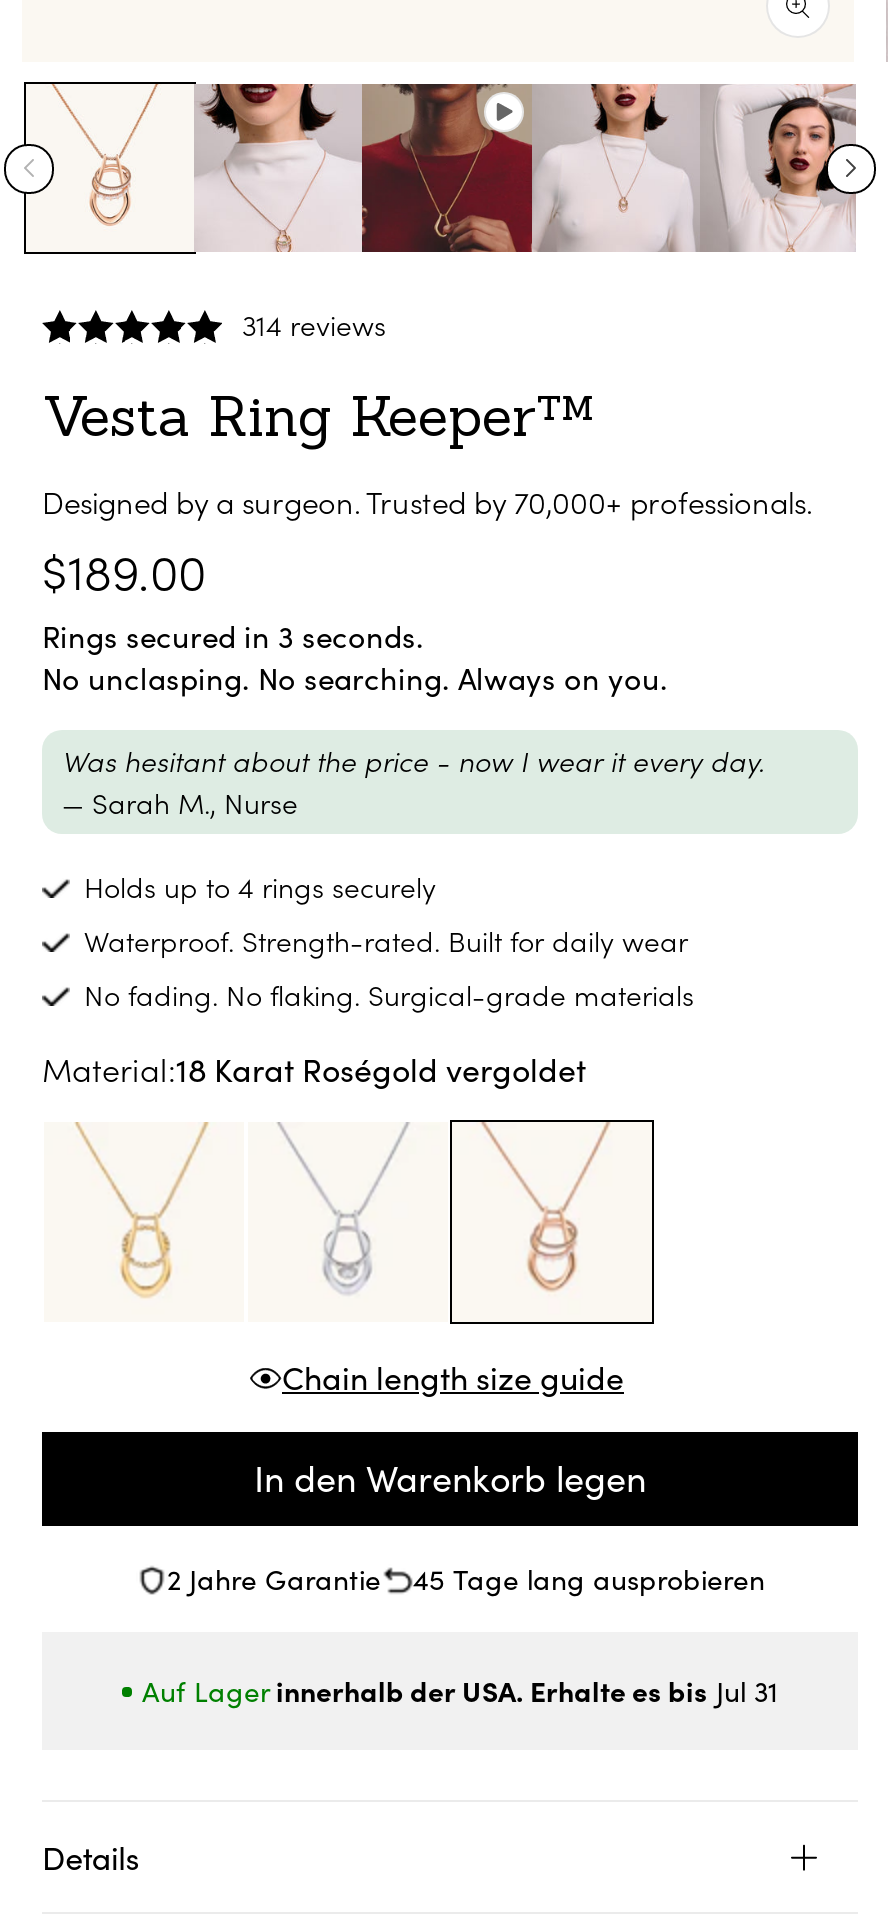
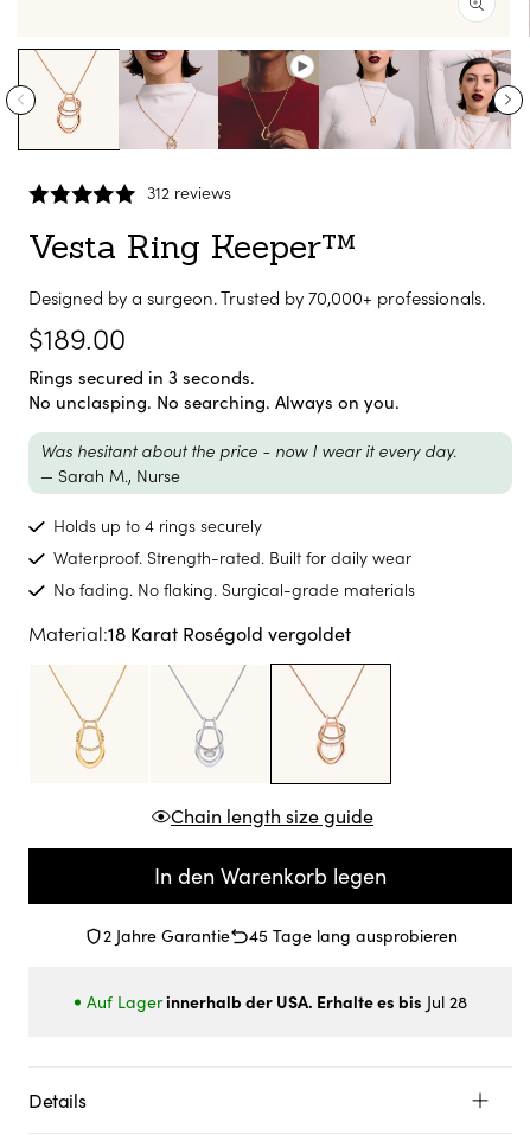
- 314 reviews
+ 312 reviews

- Auf Lager innerhalb der USA. Erhalte es bis Jul 31
+ Auf Lager innerhalb der USA. Erhalte es bis Jul 28
